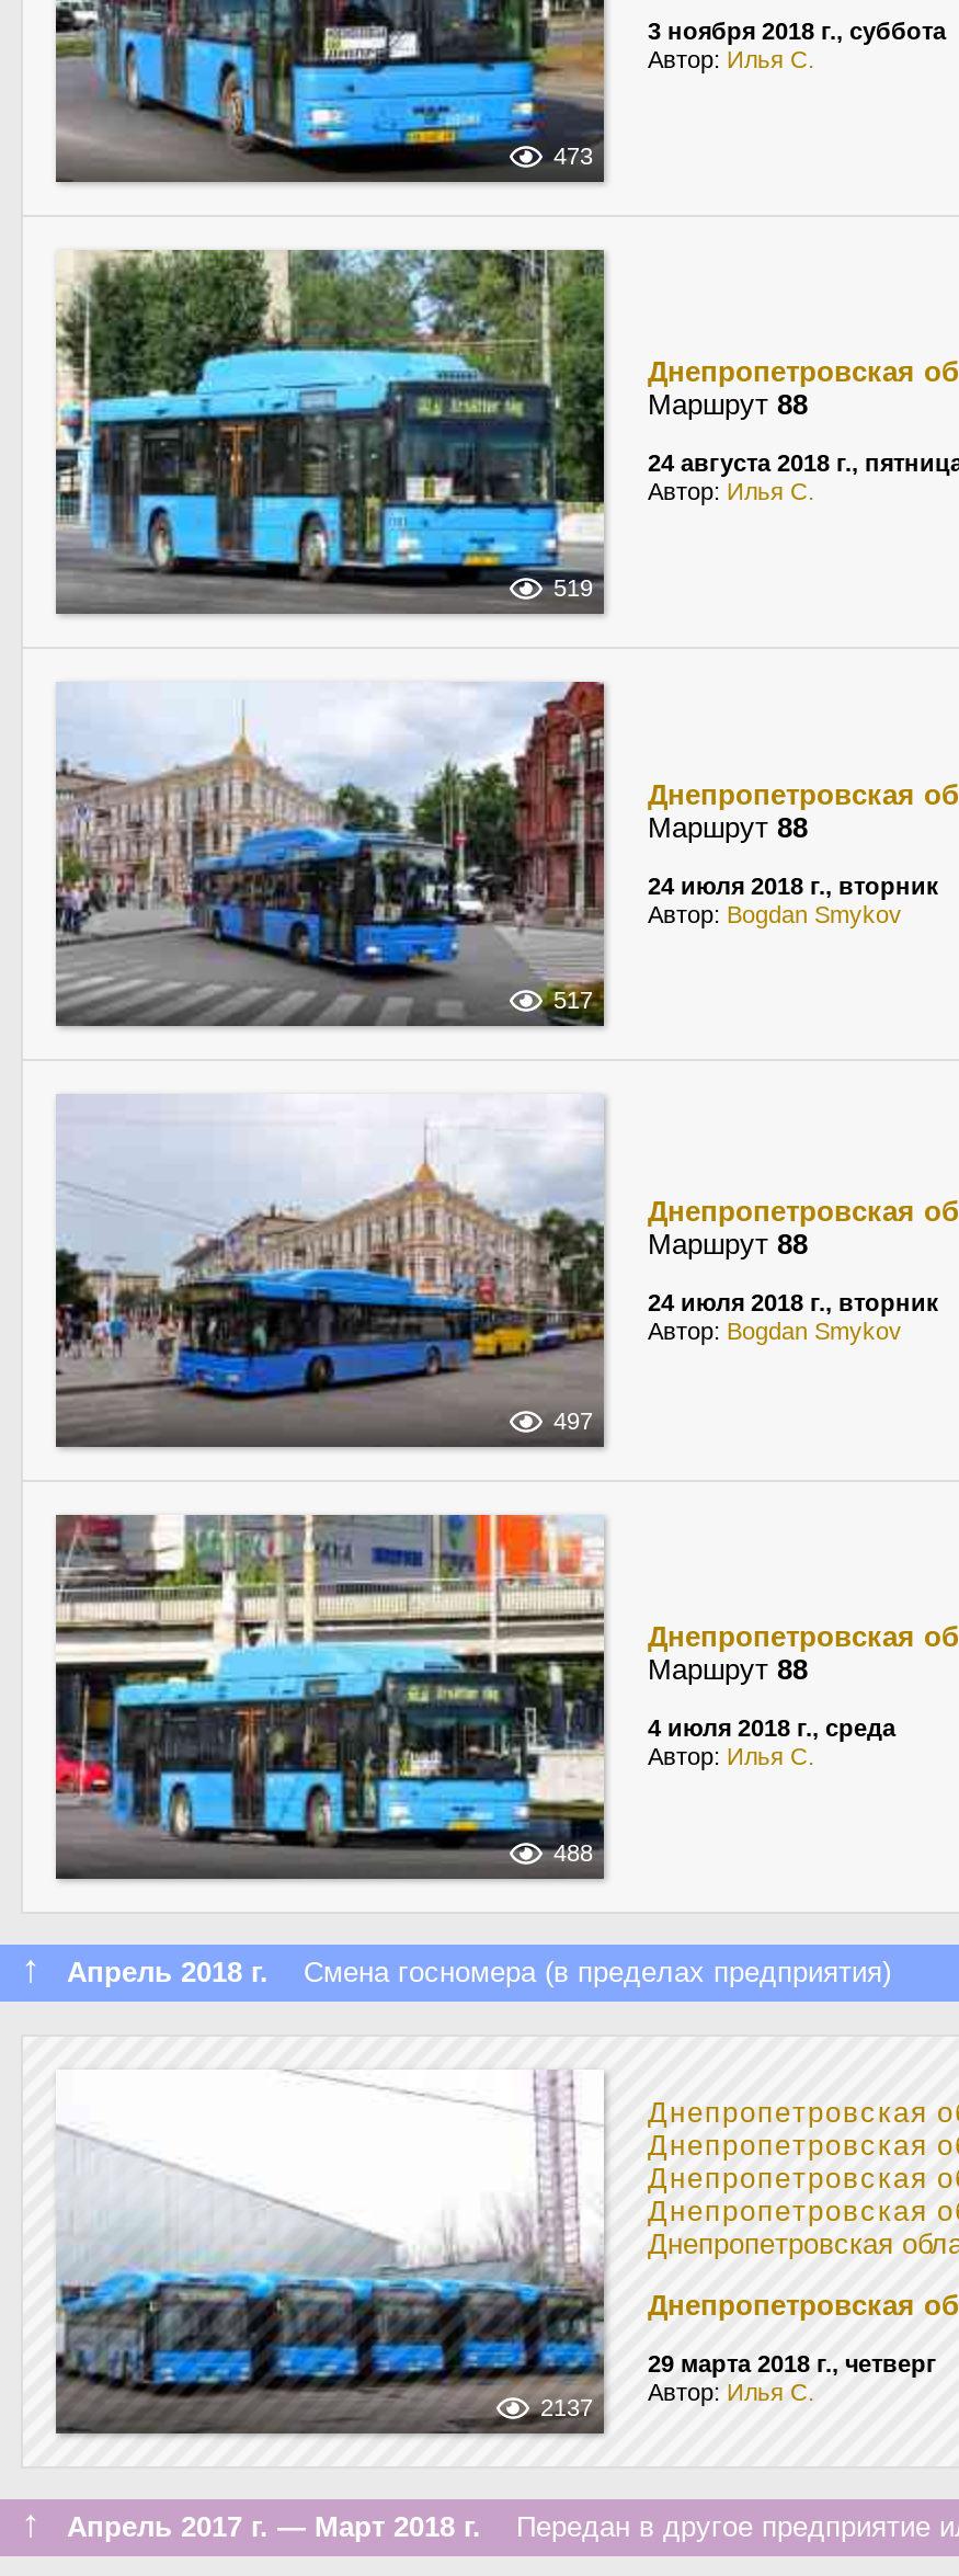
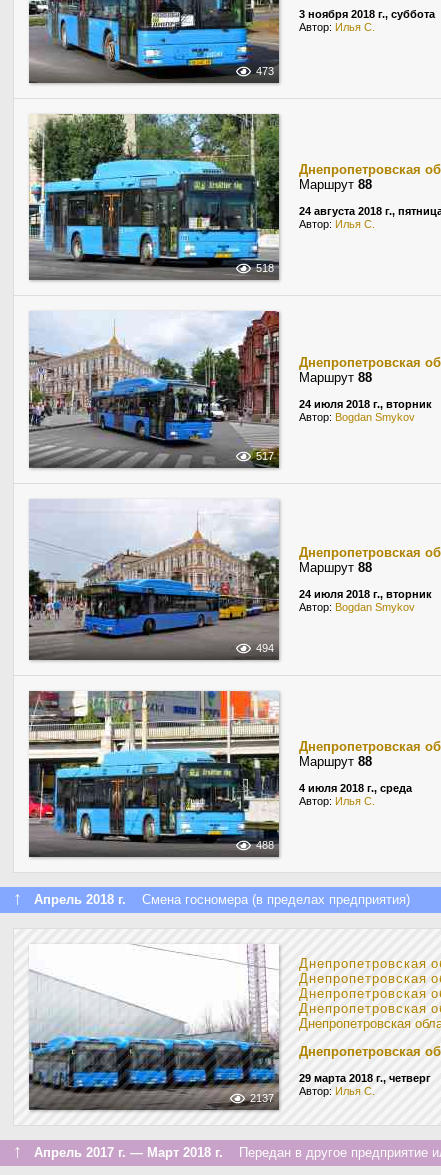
- 519
+ 518

- 497
+ 494
